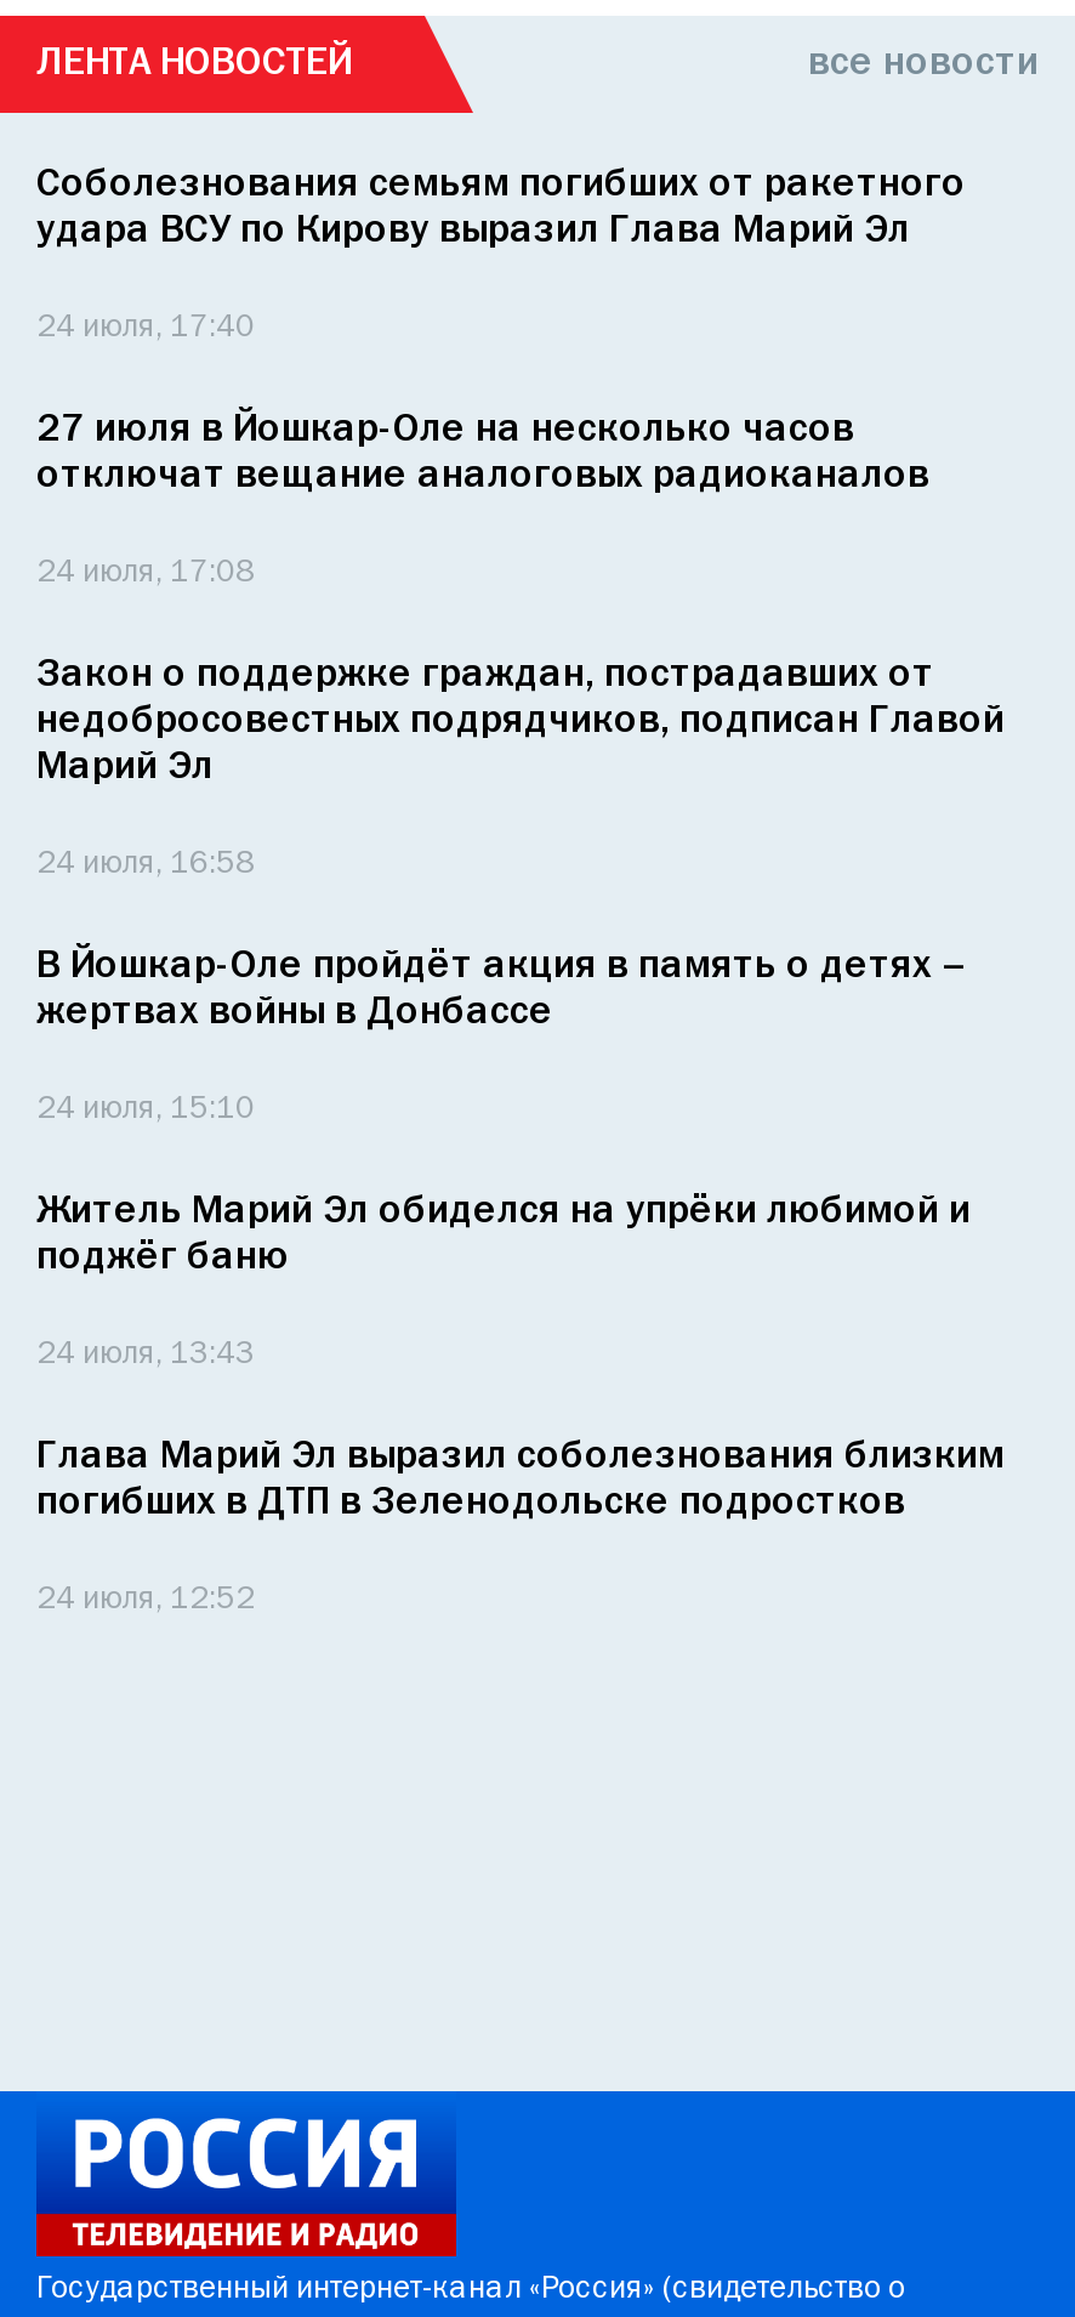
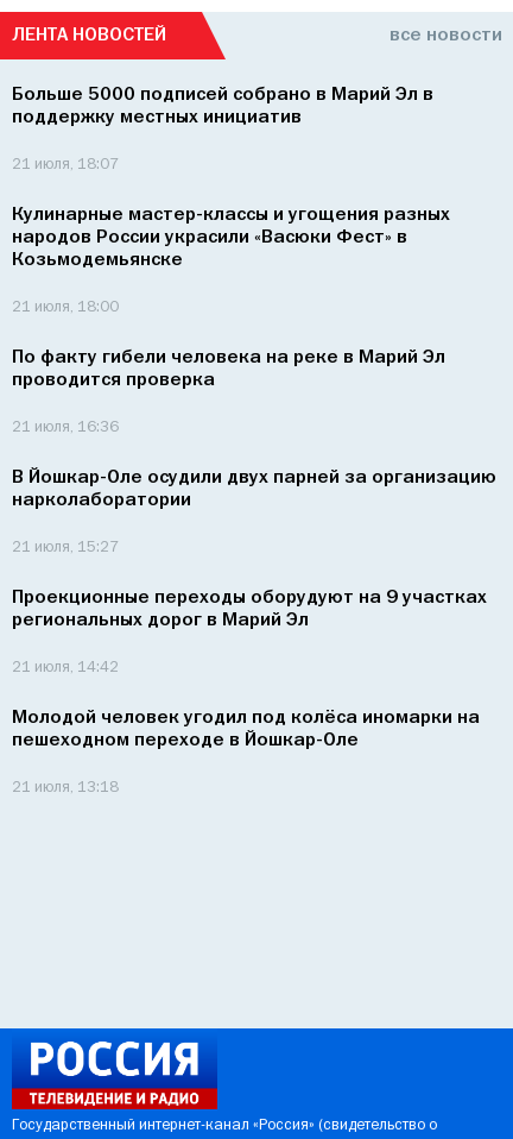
- Соболезнования семьям погибших от ракетного
- удара ВСУ по Кирову выразил Глава Марий Эл
+ Больше 5000 подписей собрано в Марий Эл в
+ поддержку местных инициатив

- 24 июля, 17:40
+ 21 июля, 18:07

- 27 июля в Йошкар-Оле на несколько часов
- отключат вещание аналоговых радиоканалов
+ Кулинарные мастер-классы и угощения разных
+ народов России украсили «Васюки Фест» в
+ Козьмодемьянске

- 24 июля, 17:08
+ 21 июля, 18:00

- Закон о поддержке граждан, пострадавших от
- недобросовестных подрядчиков, подписан Главой
- Марий Эл
+ По факту гибели человека на реке в Марий Эл
+ проводится проверка

- 24 июля, 16:58
+ 21 июля, 16:36

- В Йошкар-Оле пройдёт акция в память о детях –
- жертвах войны в Донбассе
+ В Йошкар-Оле осудили двух парней за организацию
+ нарколаборатории

- 24 июля, 15:10
+ 21 июля, 15:27

- Житель Марий Эл обиделся на упрёки любимой и
- поджёг баню
+ Проекционные переходы оборудуют на 9 участках
+ региональных дорог в Марий Эл

- 24 июля, 13:43
+ 21 июля, 14:42

- Глава Марий Эл выразил соболезнования близким
- погибших в ДТП в Зеленодольске подростков
+ Молодой человек угодил под колёса иномарки на
+ пешеходном переходе в Йошкар-Оле

- 24 июля, 12:52
+ 21 июля, 13:18
